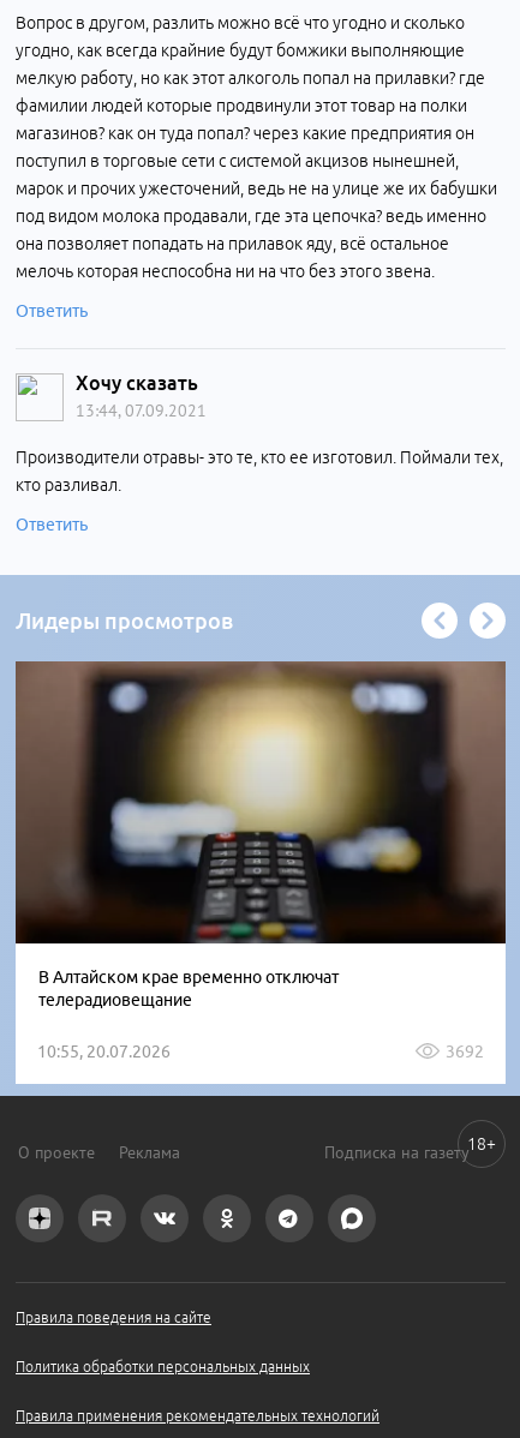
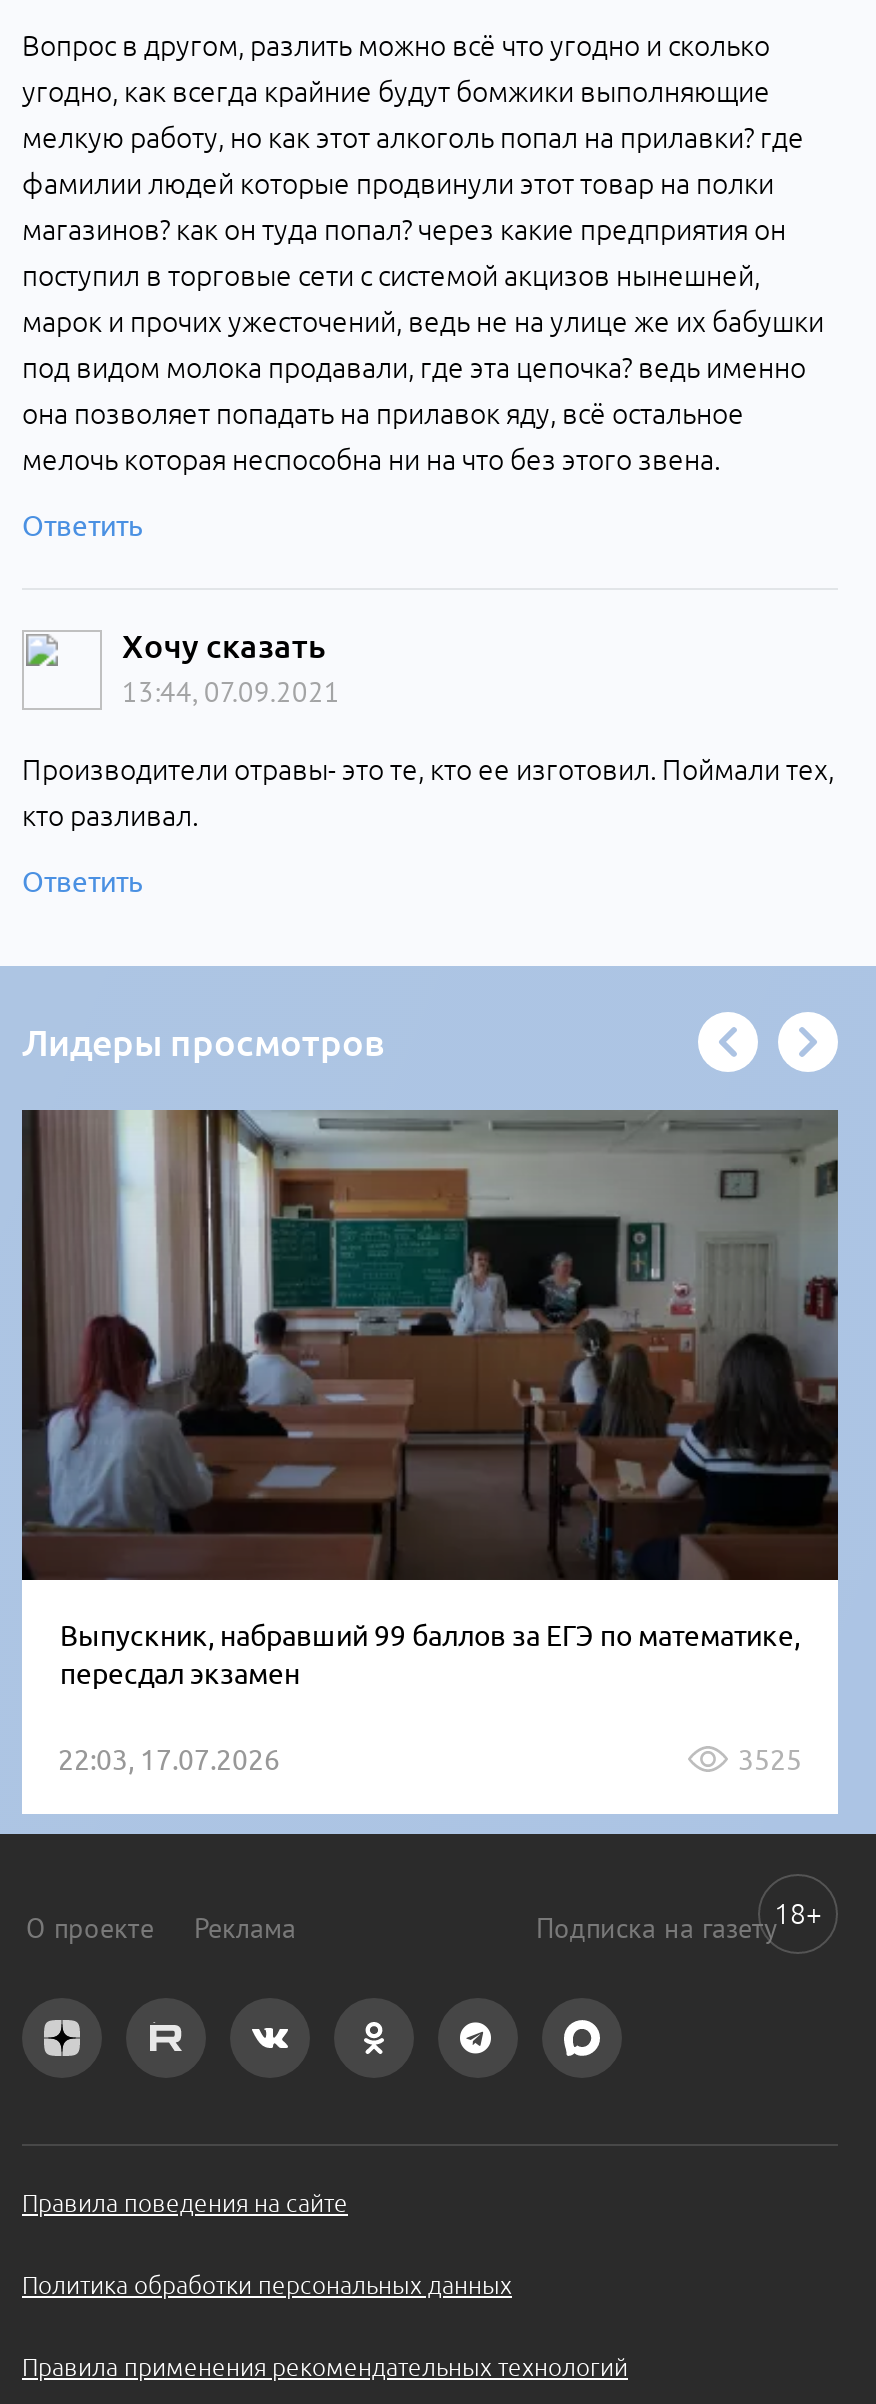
- [image]
- В Алтайском крае временно отключат
- телерадиовещание
+ [image]
+ Выпускник, набравший 99 баллов за ЕГЭ по математике,
+ пересдал экзамен

- 10:55, 20.07.2026
- 3692
+ 22:03, 17.07.2026
+ 3525
